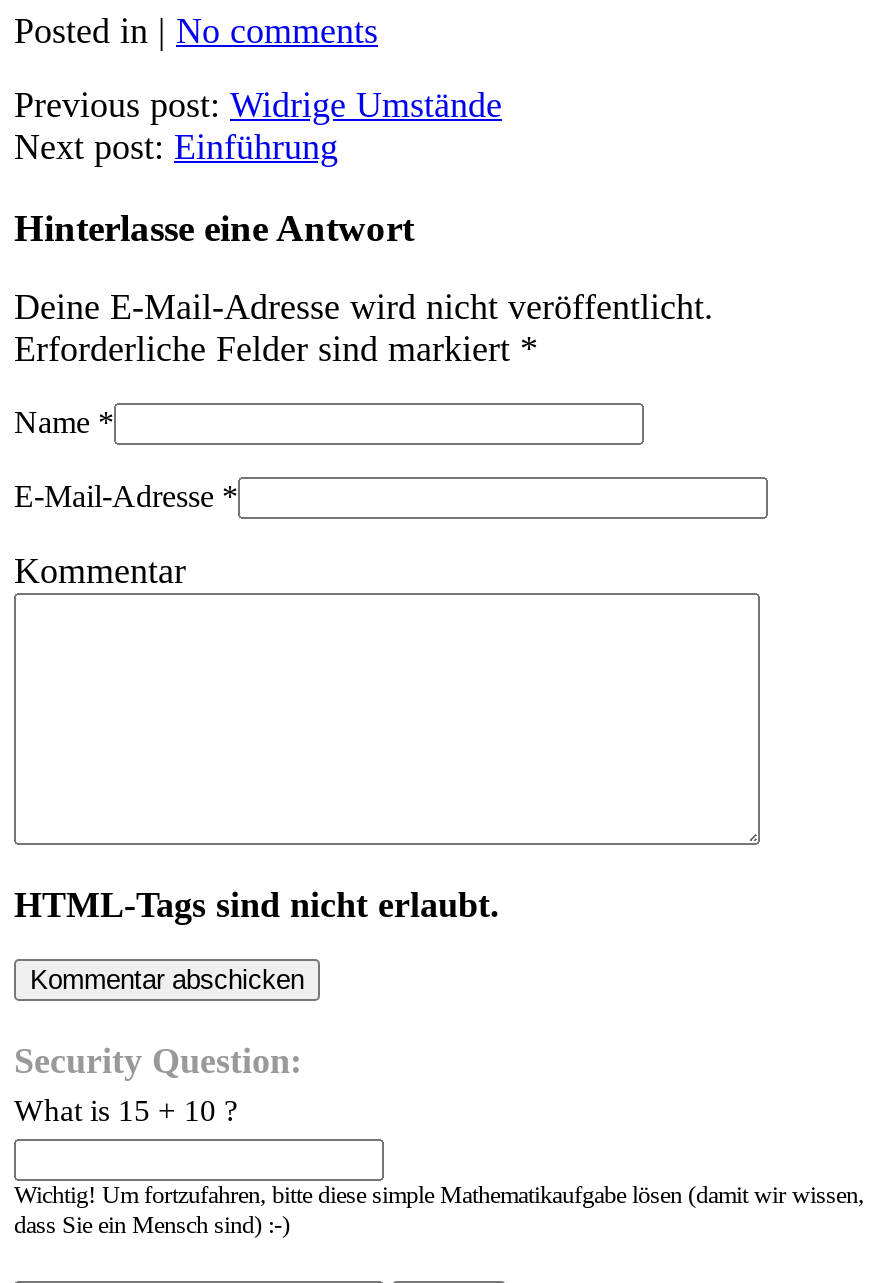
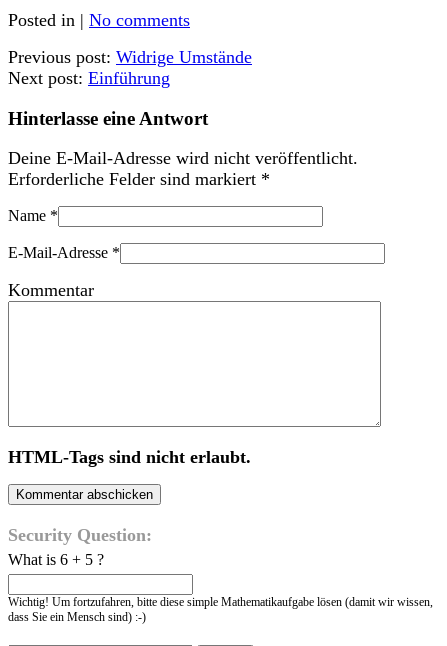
- What is 15 + 10 ?
+ What is 6 + 5 ?
